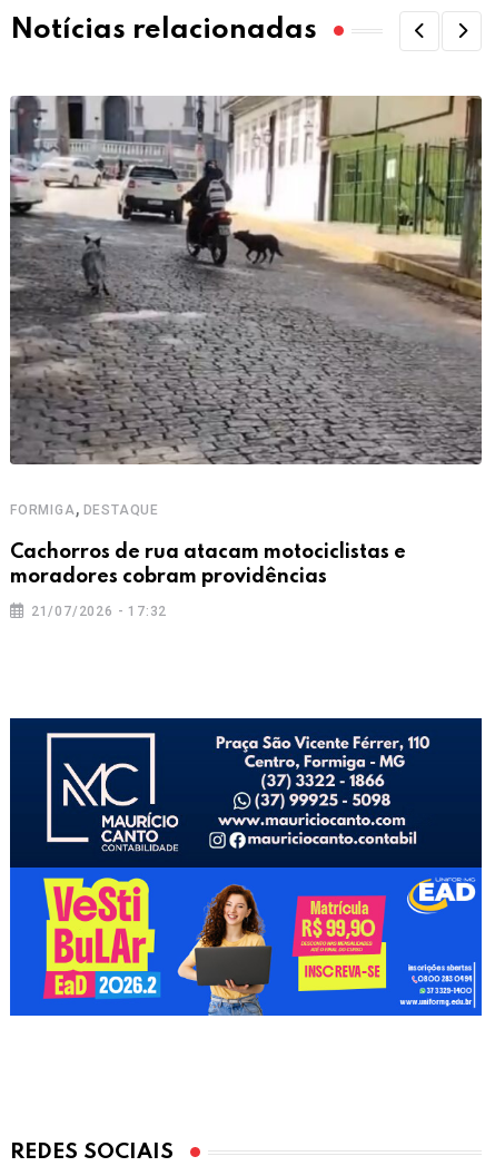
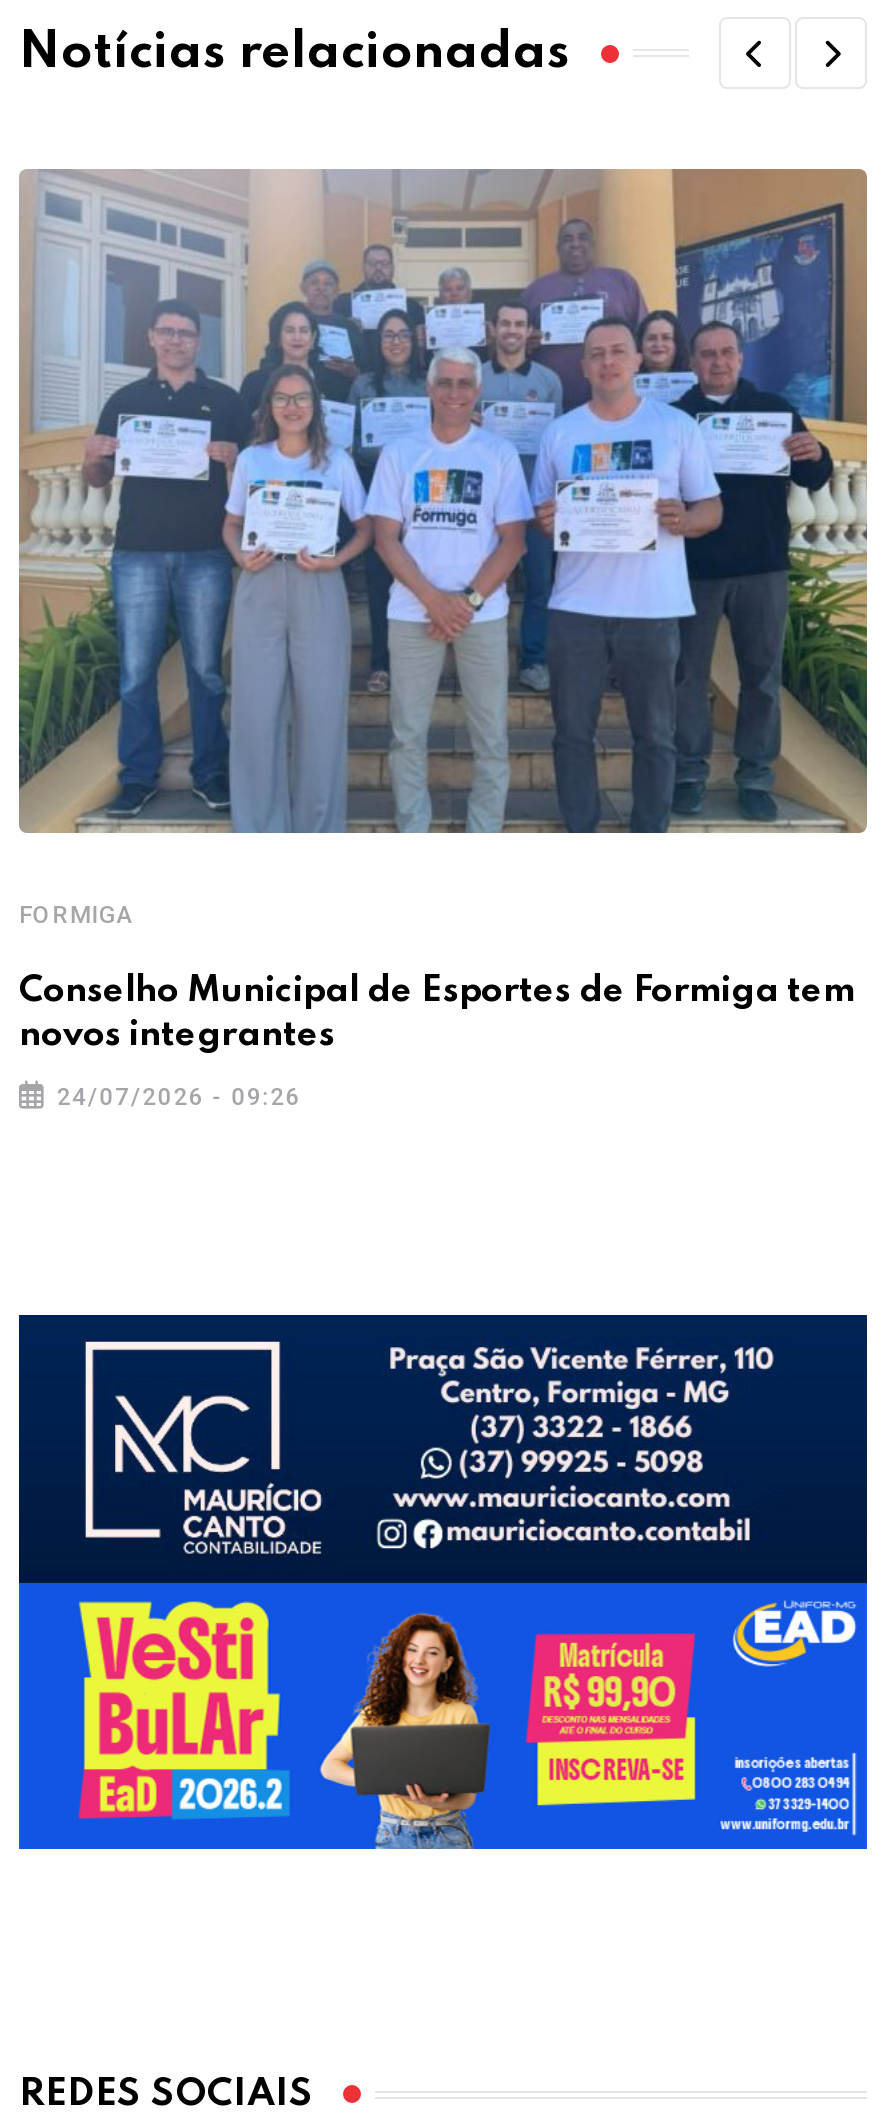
- [image]
- FORMIGA, DESTAQUE
+ [image]
+ FORMIGA

- Cachorros de rua atacam motociclistas e
- moradores cobram providências
+ Conselho Municipal de Esportes de Formiga tem
+ novos integrantes

- 21/07/2026 - 17:32
+ 24/07/2026 - 09:26
